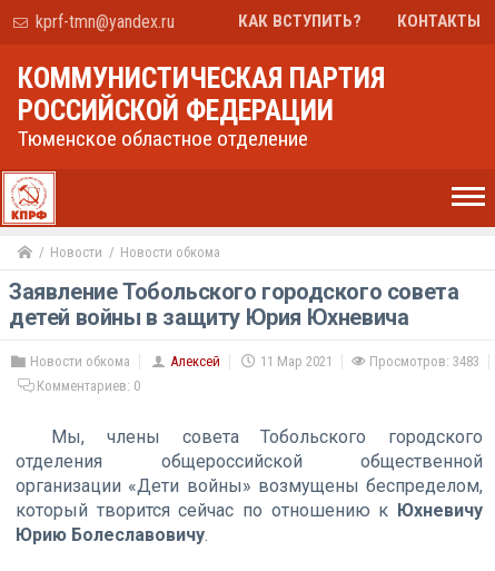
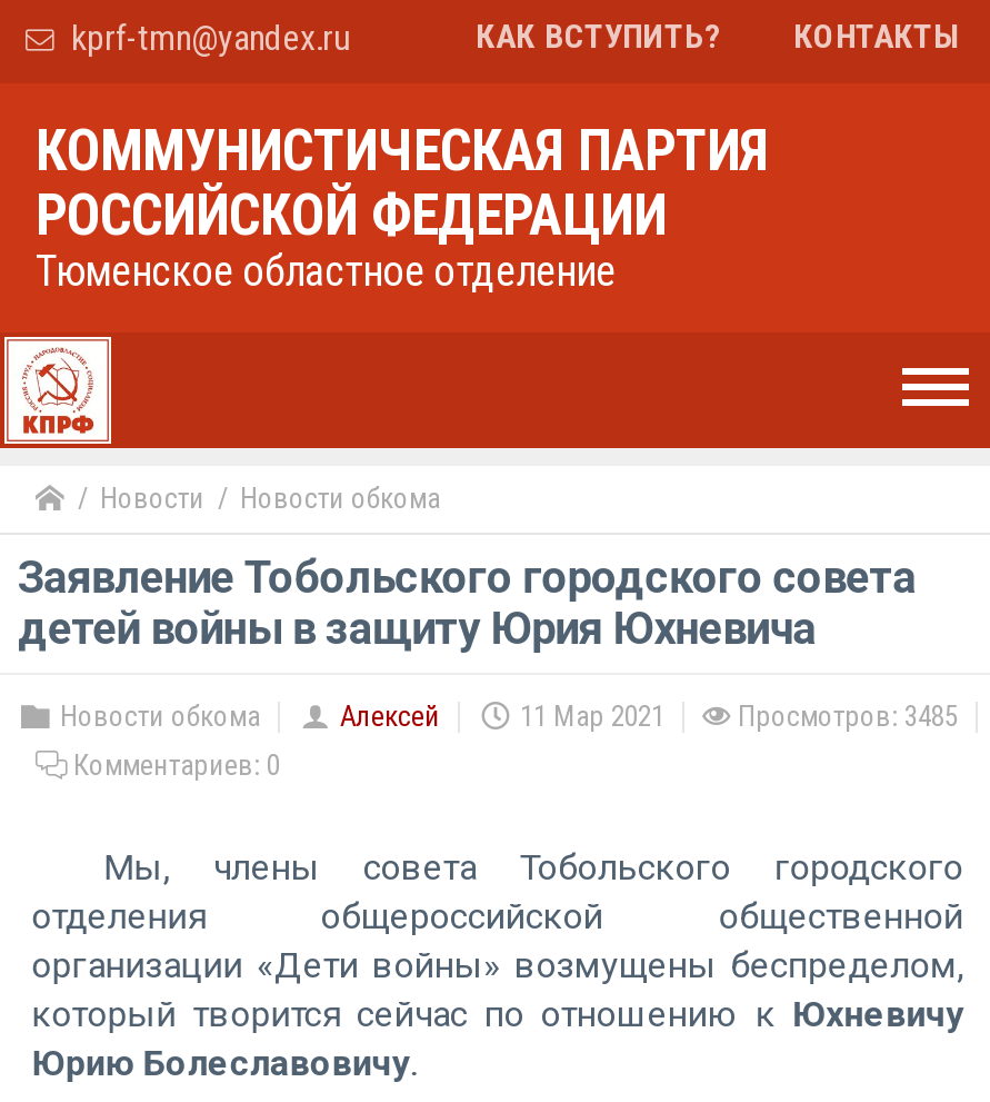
- 11 Мар 2021 Просмотров: 3483
+ 11 Мар 2021 Просмотров: 3485
